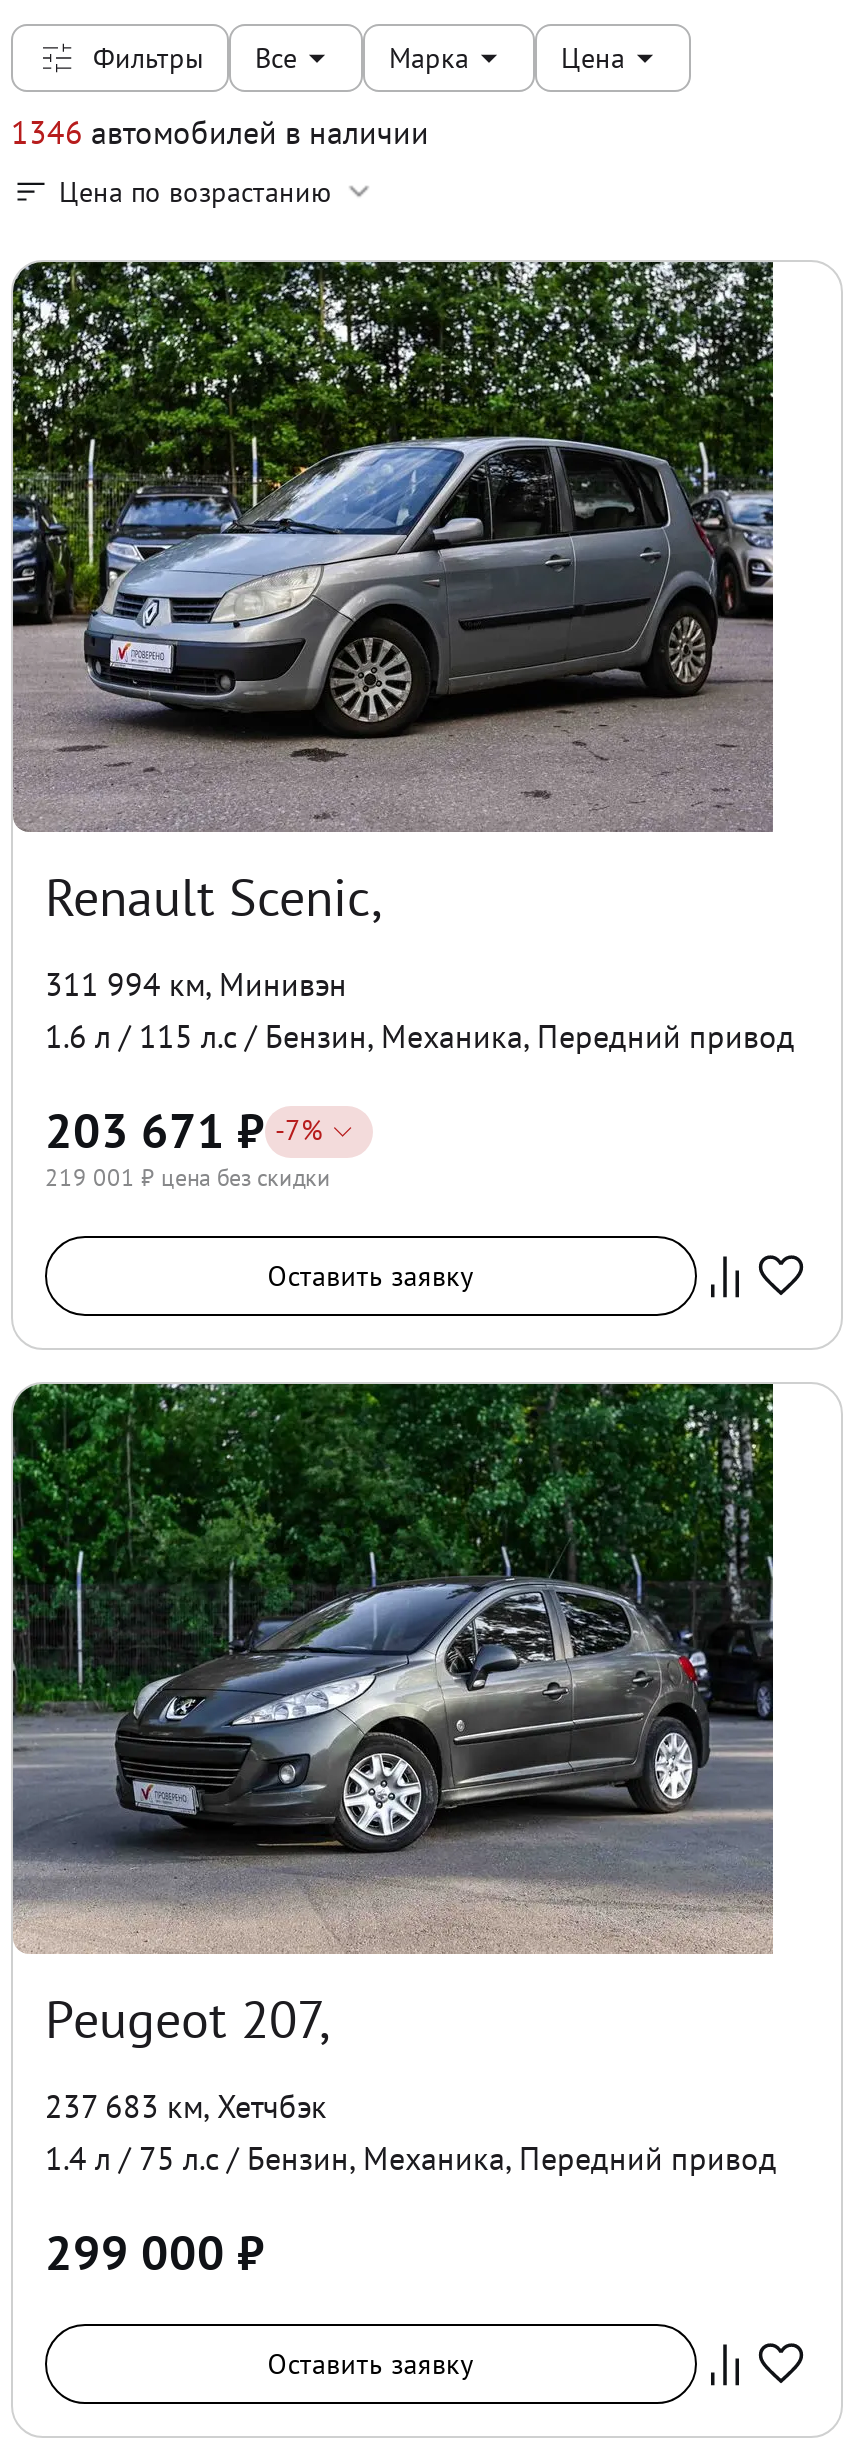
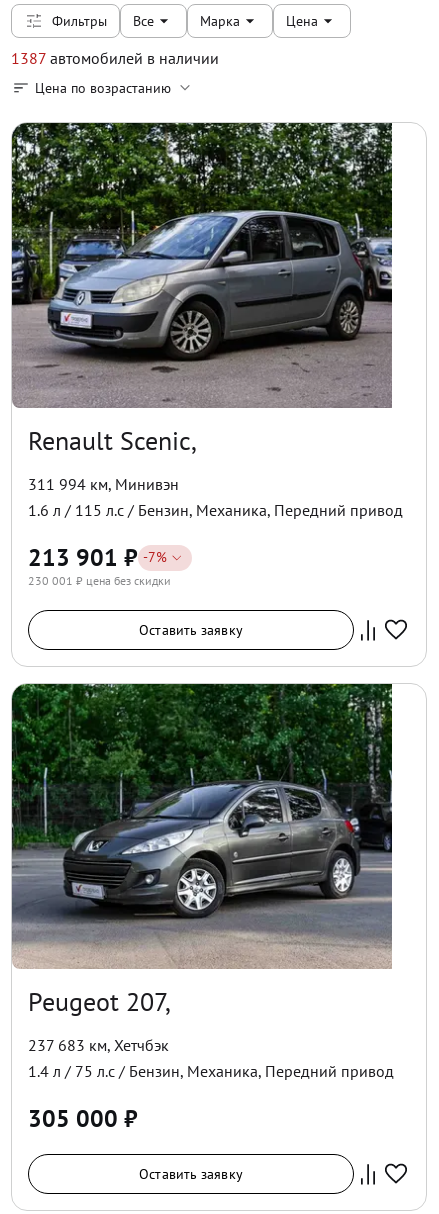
- 1346 автомобилей в наличии
+ 1387 автомобилей в наличии

- 203 671 ₽ - 7%
+ 213 901 ₽ - 7%

- 219 001 ₽ цена без скидки
+ 230 001 ₽ цена без скидки

- 299 000 ₽
+ 305 000 ₽
